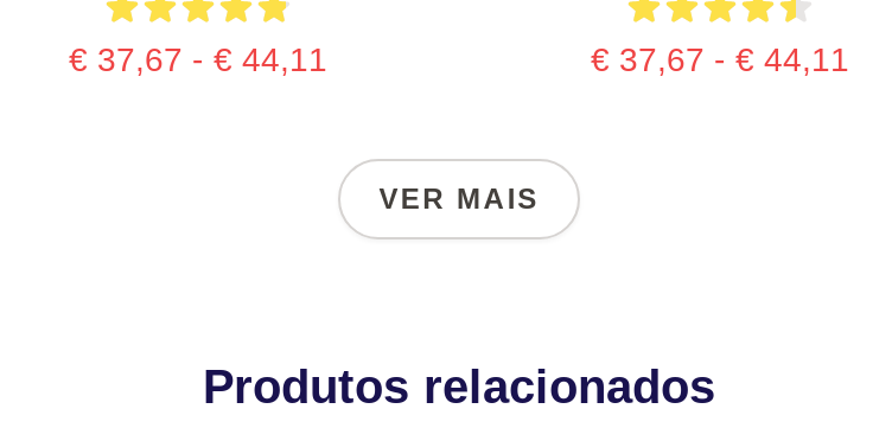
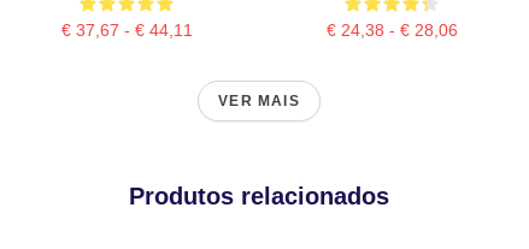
- € 37,67 - € 44,11
+ € 24,38 - € 28,06
